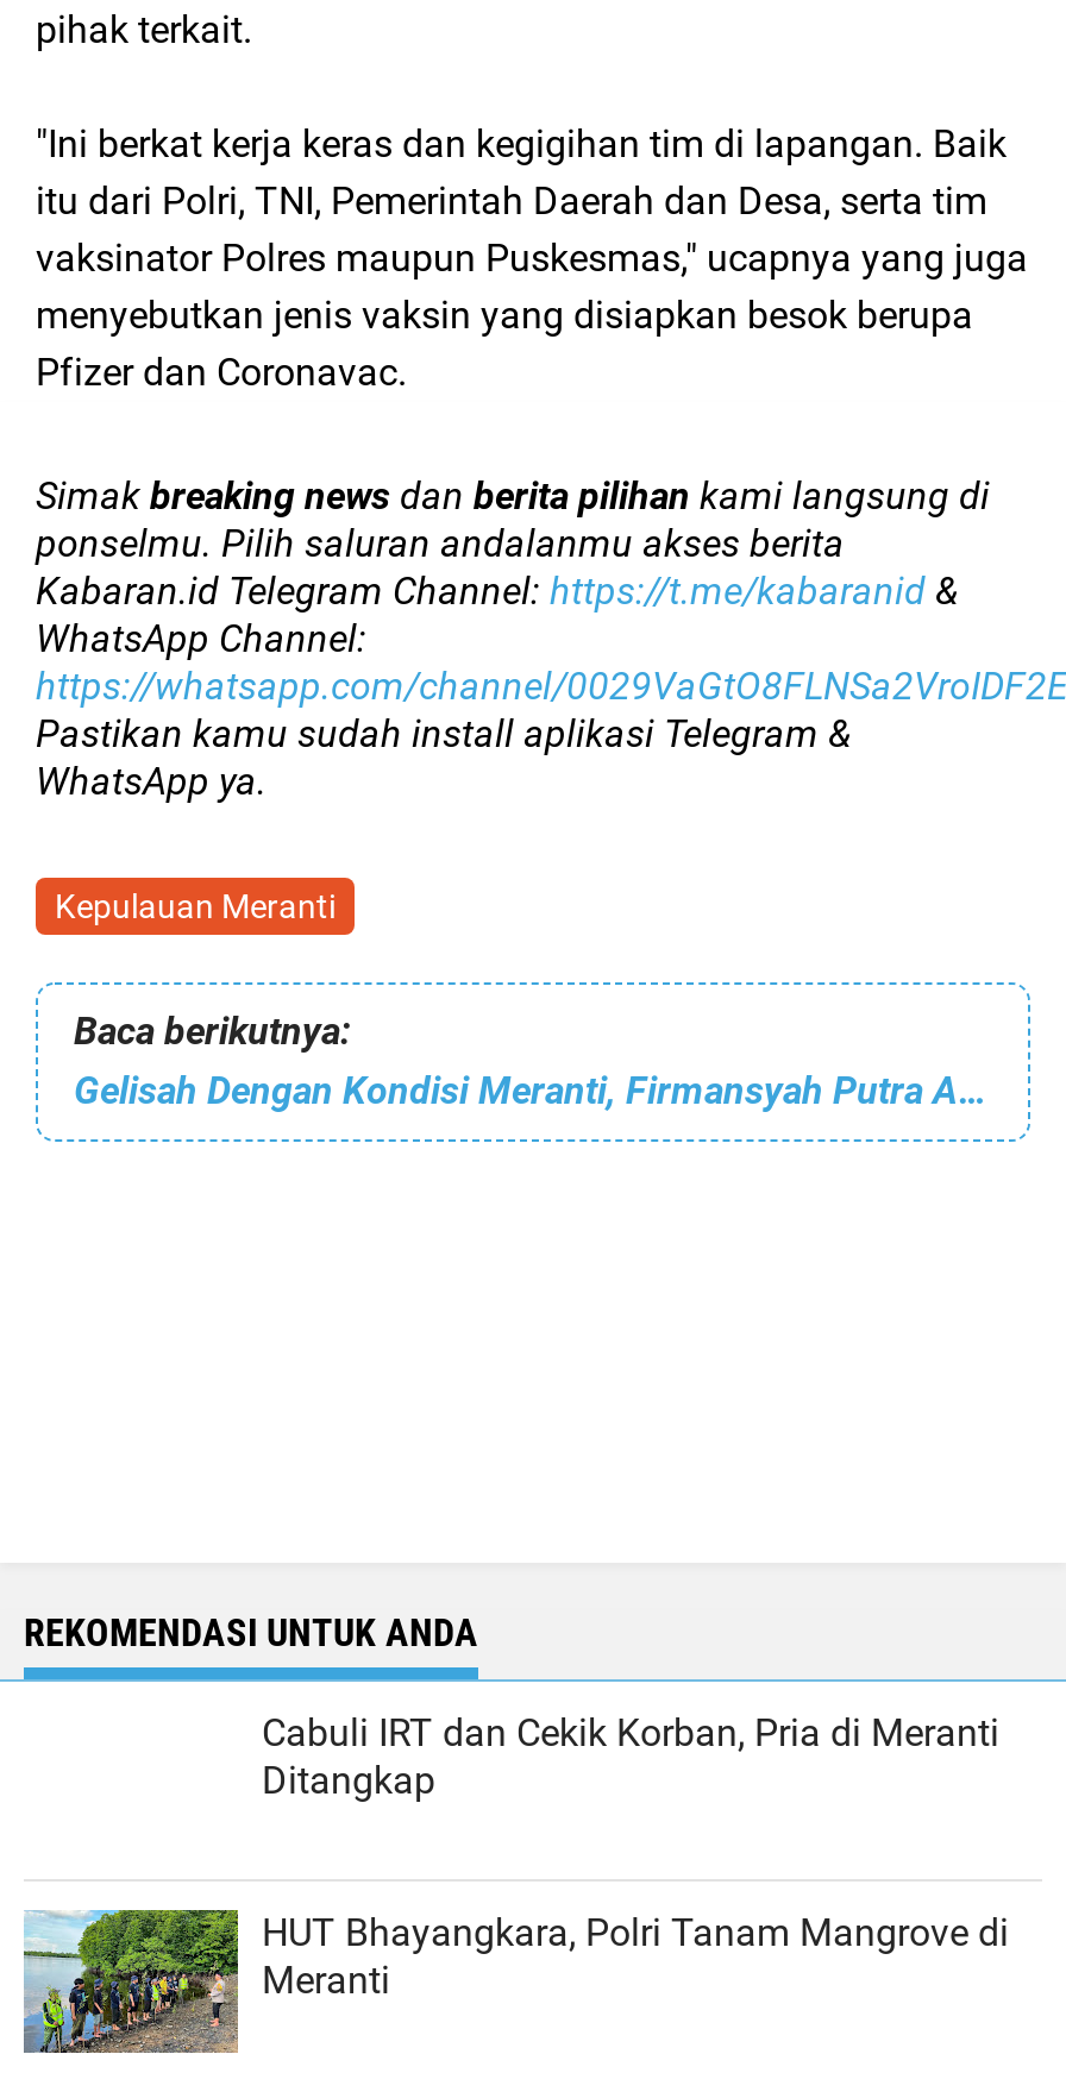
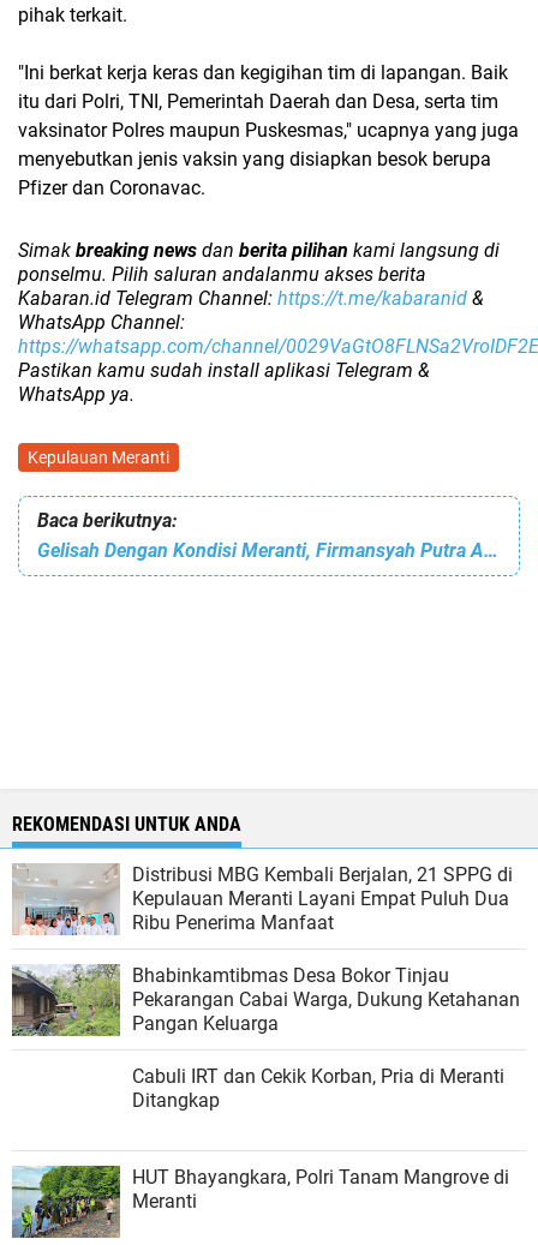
+ [image]
+ Distribusi MBG Kembali Berjalan, 21 SPPG di
+ Kepulauan Meranti Layani Empat Puluh Dua
+ Ribu Penerima Manfaat
+ Bhabinkamtibmas Desa Bokor Tinjau
+ Pekarangan Cabai Warga, Dukung Ketahanan
+ Pangan Keluarga

+ [image]
